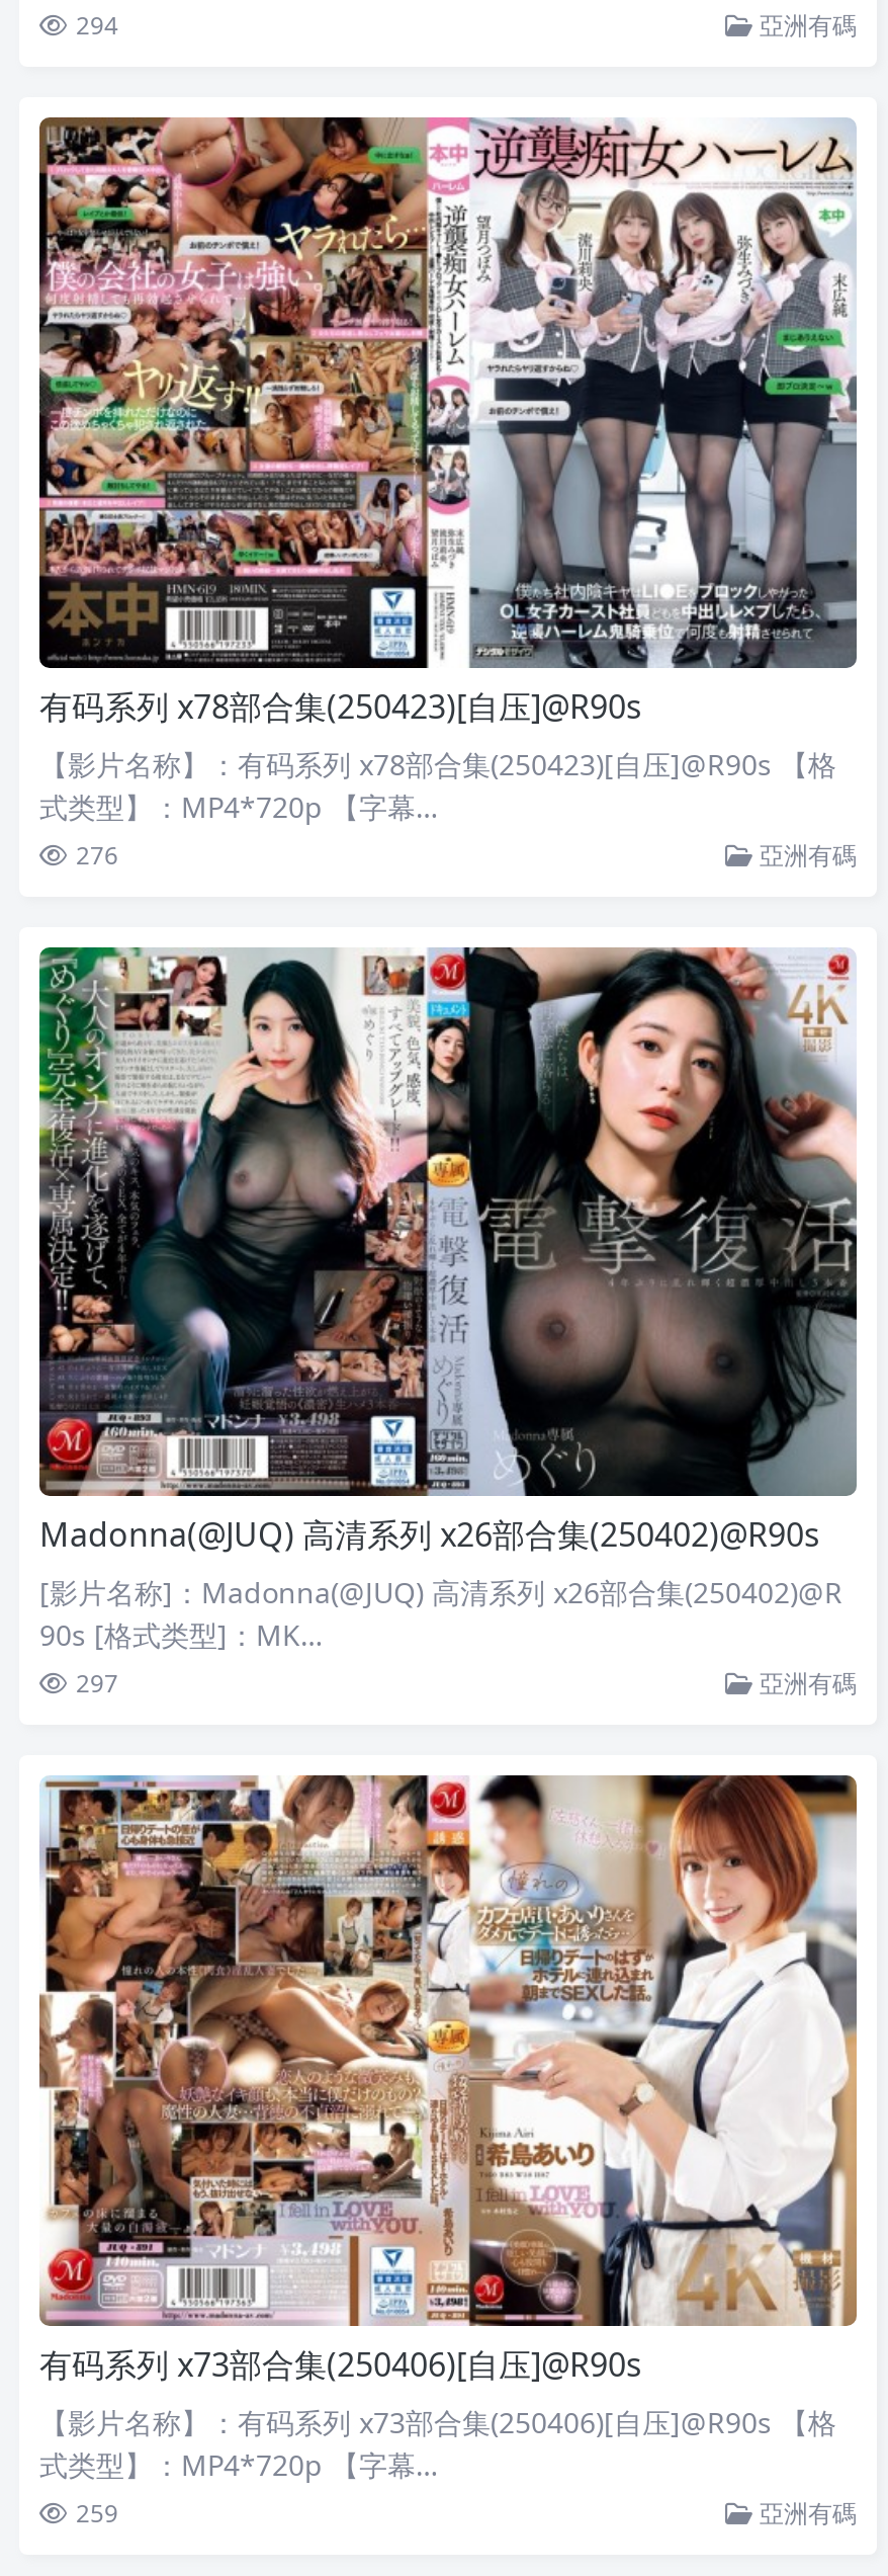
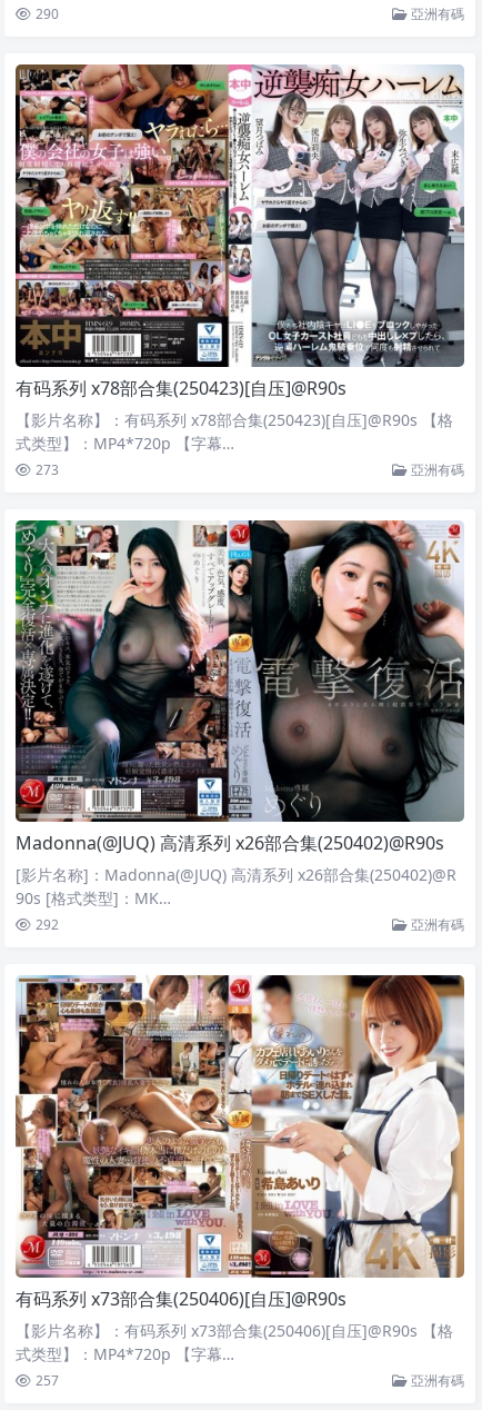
- 294
+ 290

- 276
+ 273

- 297
+ 292

- 259
+ 257
